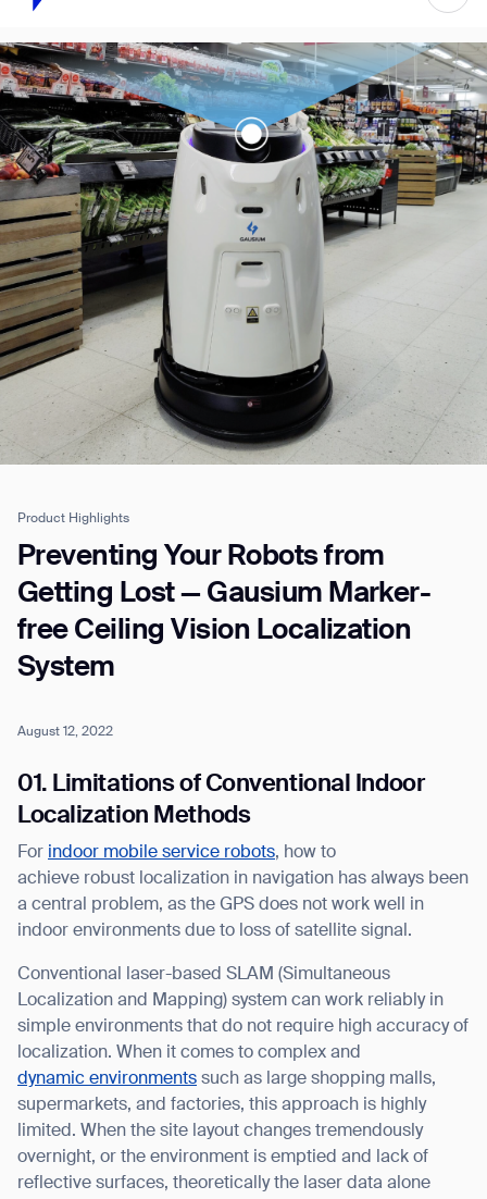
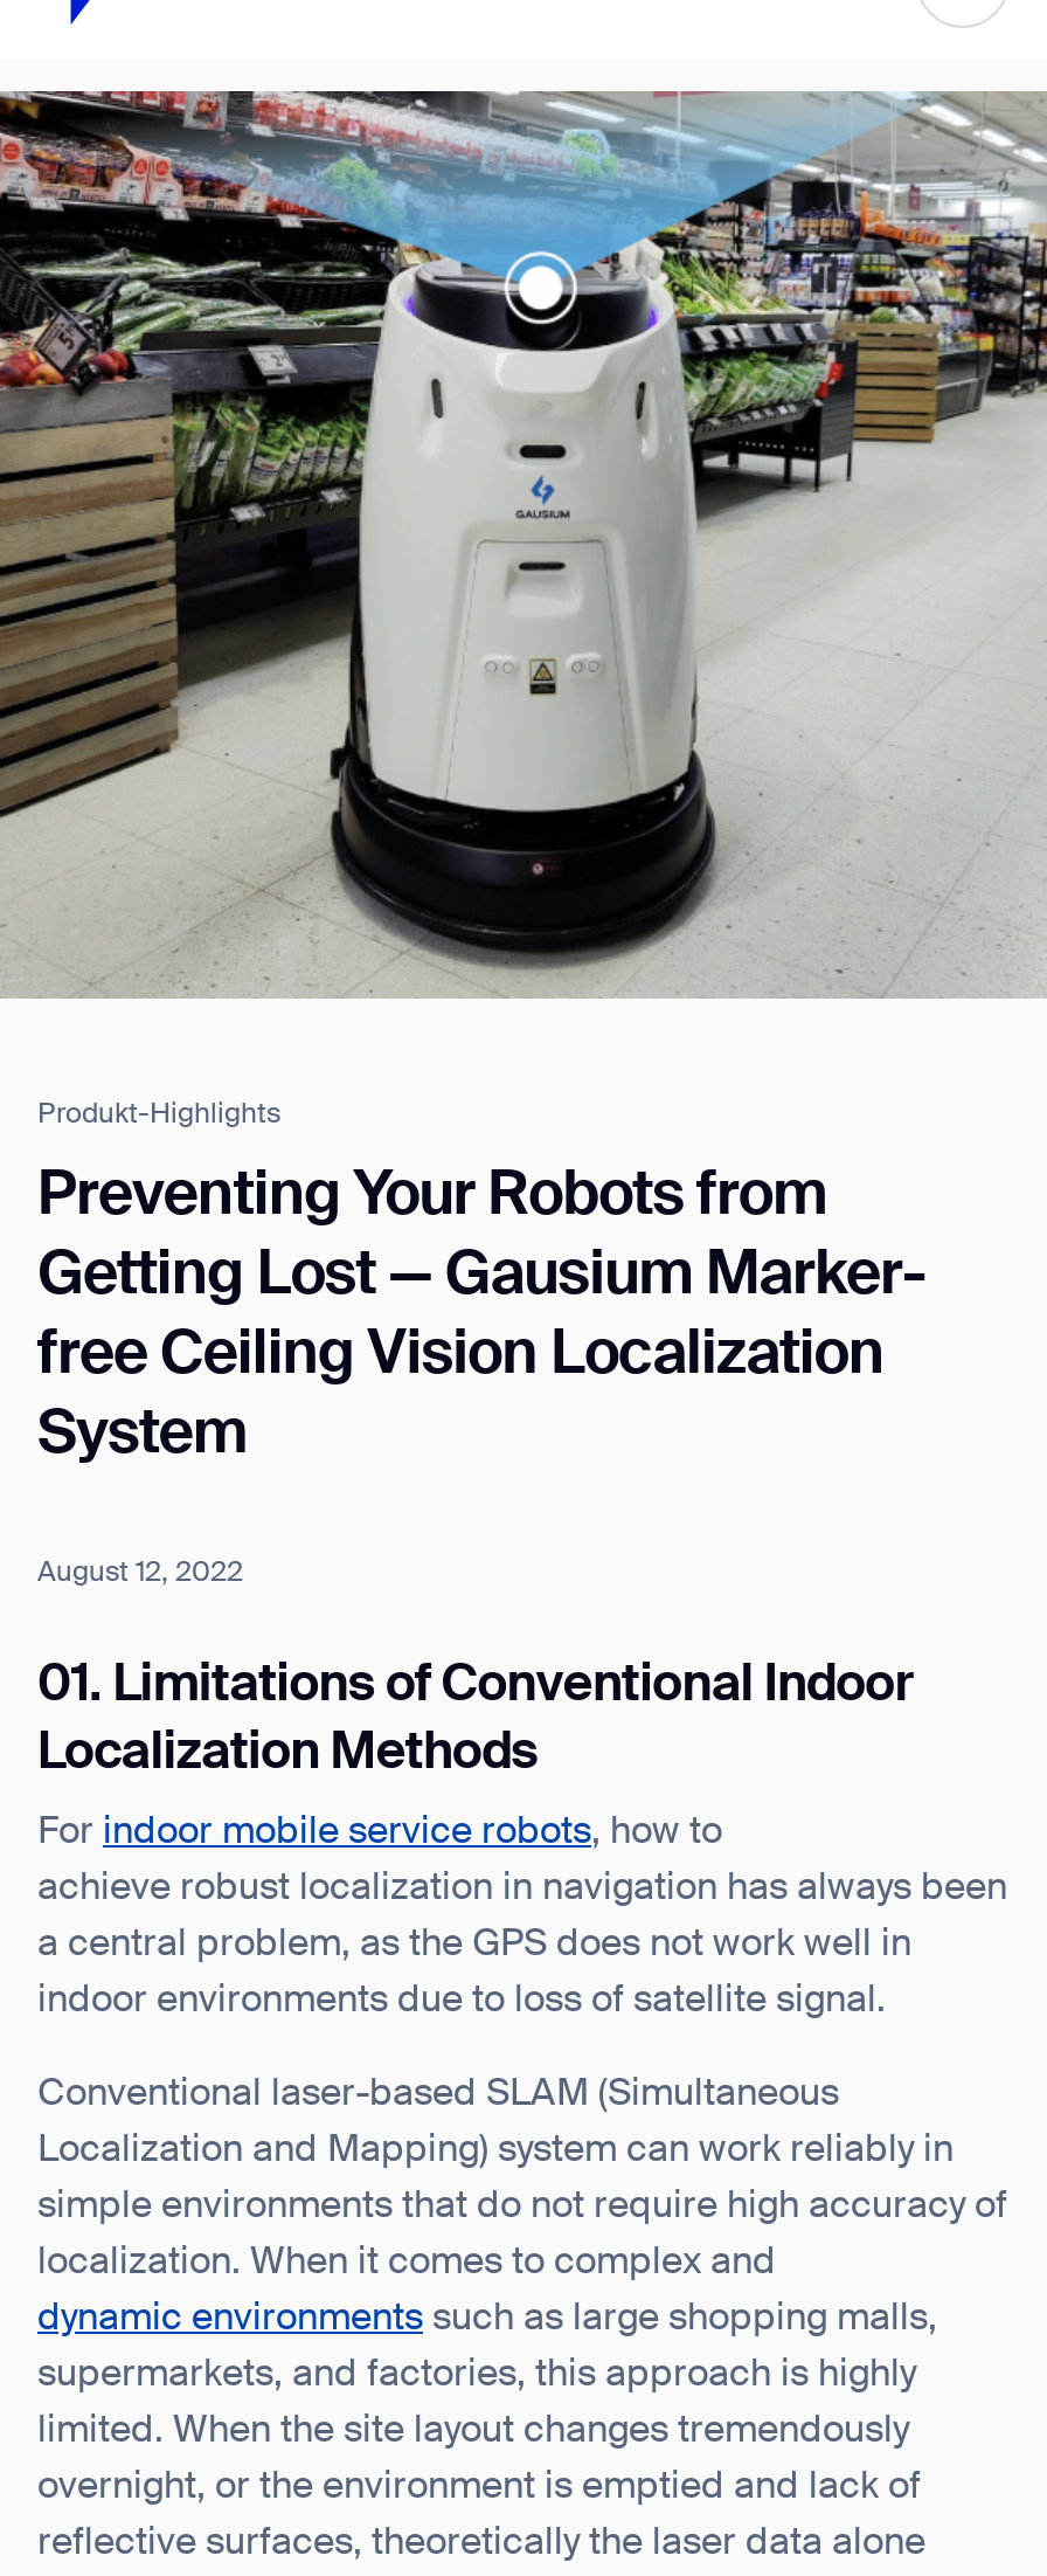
- Product Highlights
+ Produkt-Highlights
